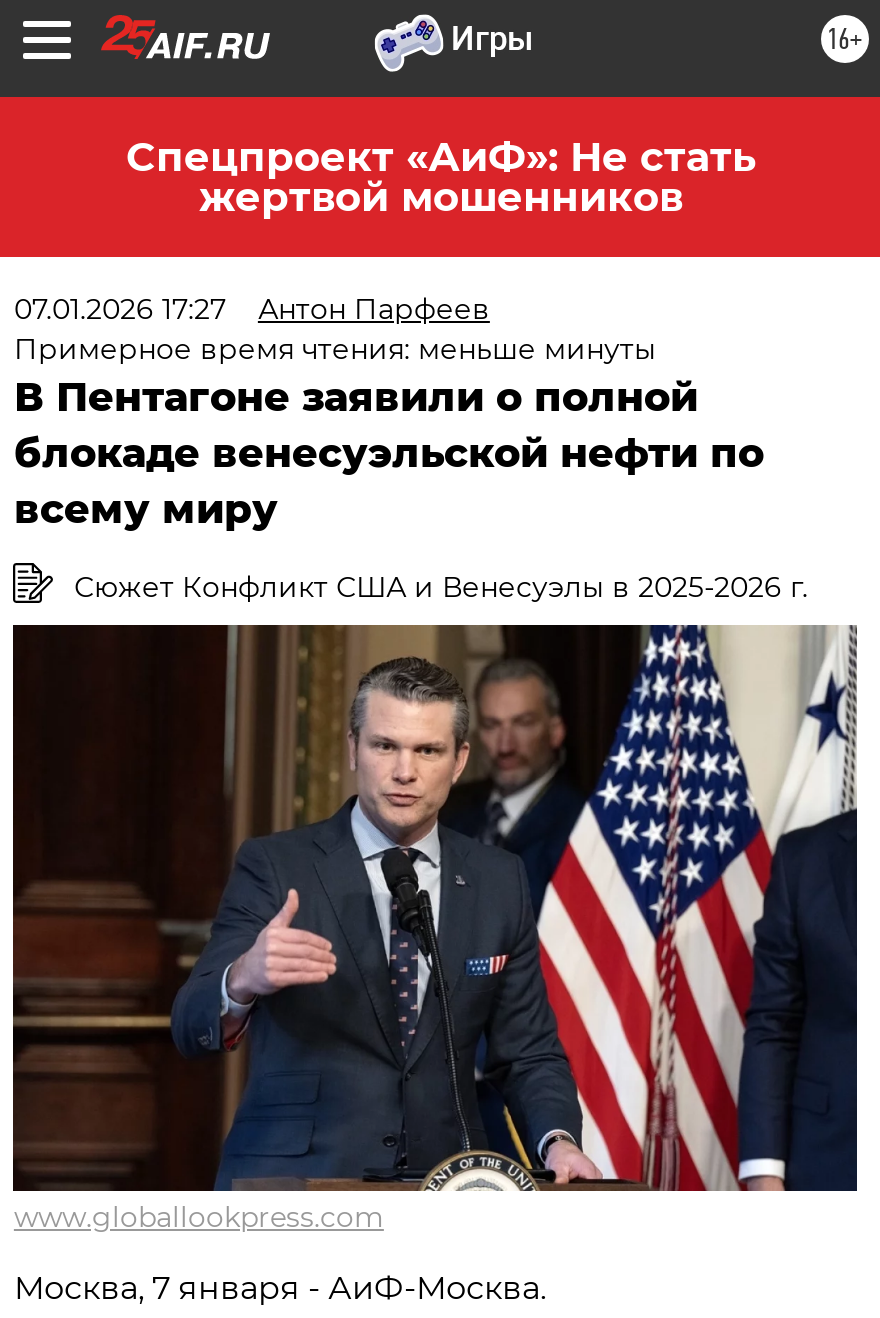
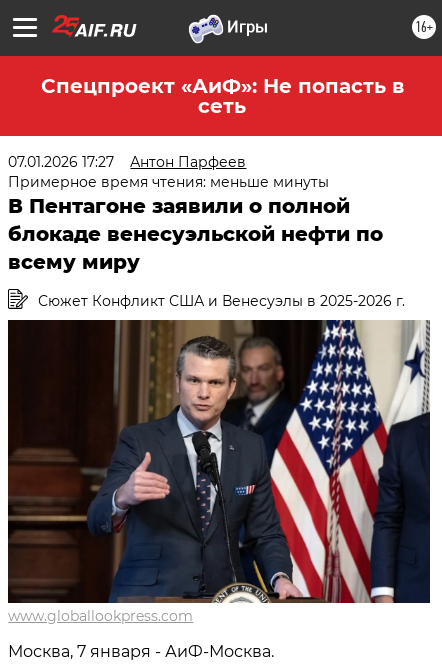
- Спецпроект «АиФ»: Не стать
- жертвой мошенников
+ Спецпроект «АиФ»: Не попасть в
+ сеть
